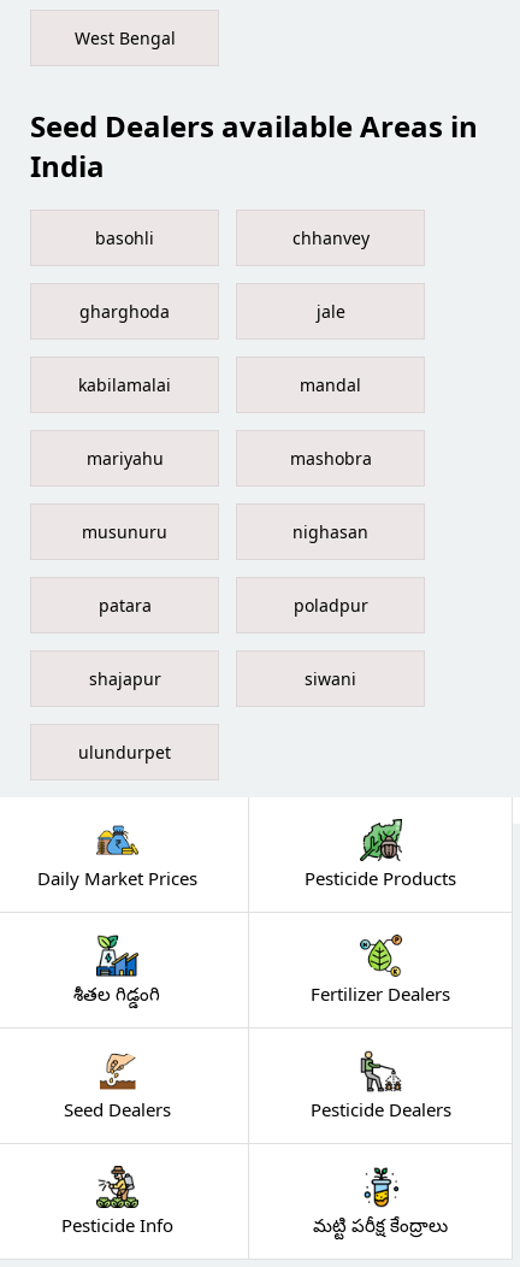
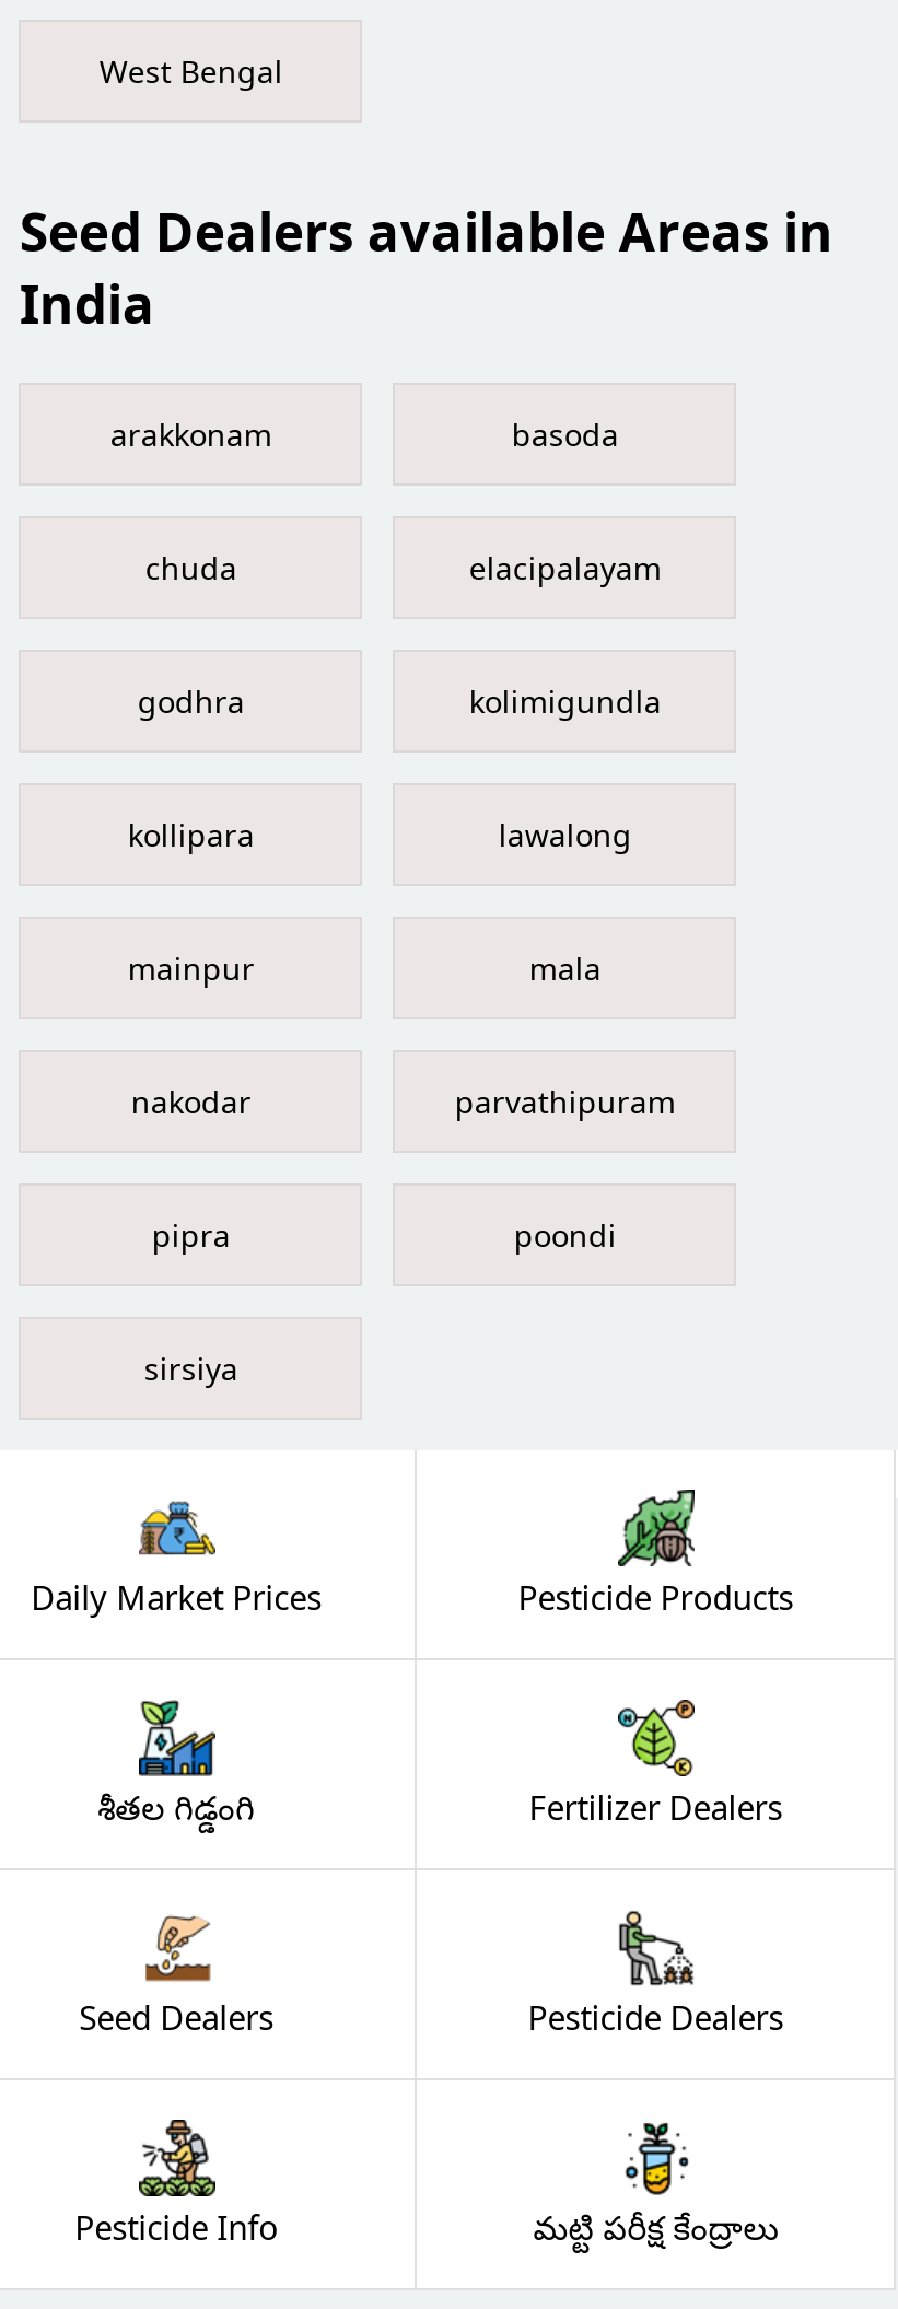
- basohli
- chhanvey
+ arakkonam
+ basoda

- gharghoda
- jale
+ chuda
+ elacipalayam

- kabilamalai
- mandal
+ godhra
+ kolimigundla

- mariyahu
- mashobra
+ kollipara
+ lawalong

- musunuru
- nighasan
+ mainpur
+ mala

- patara
- poladpur
+ nakodar
+ parvathipuram

- shajapur
- siwani
+ pipra
+ poondi

- ulundurpet
+ sirsiya
